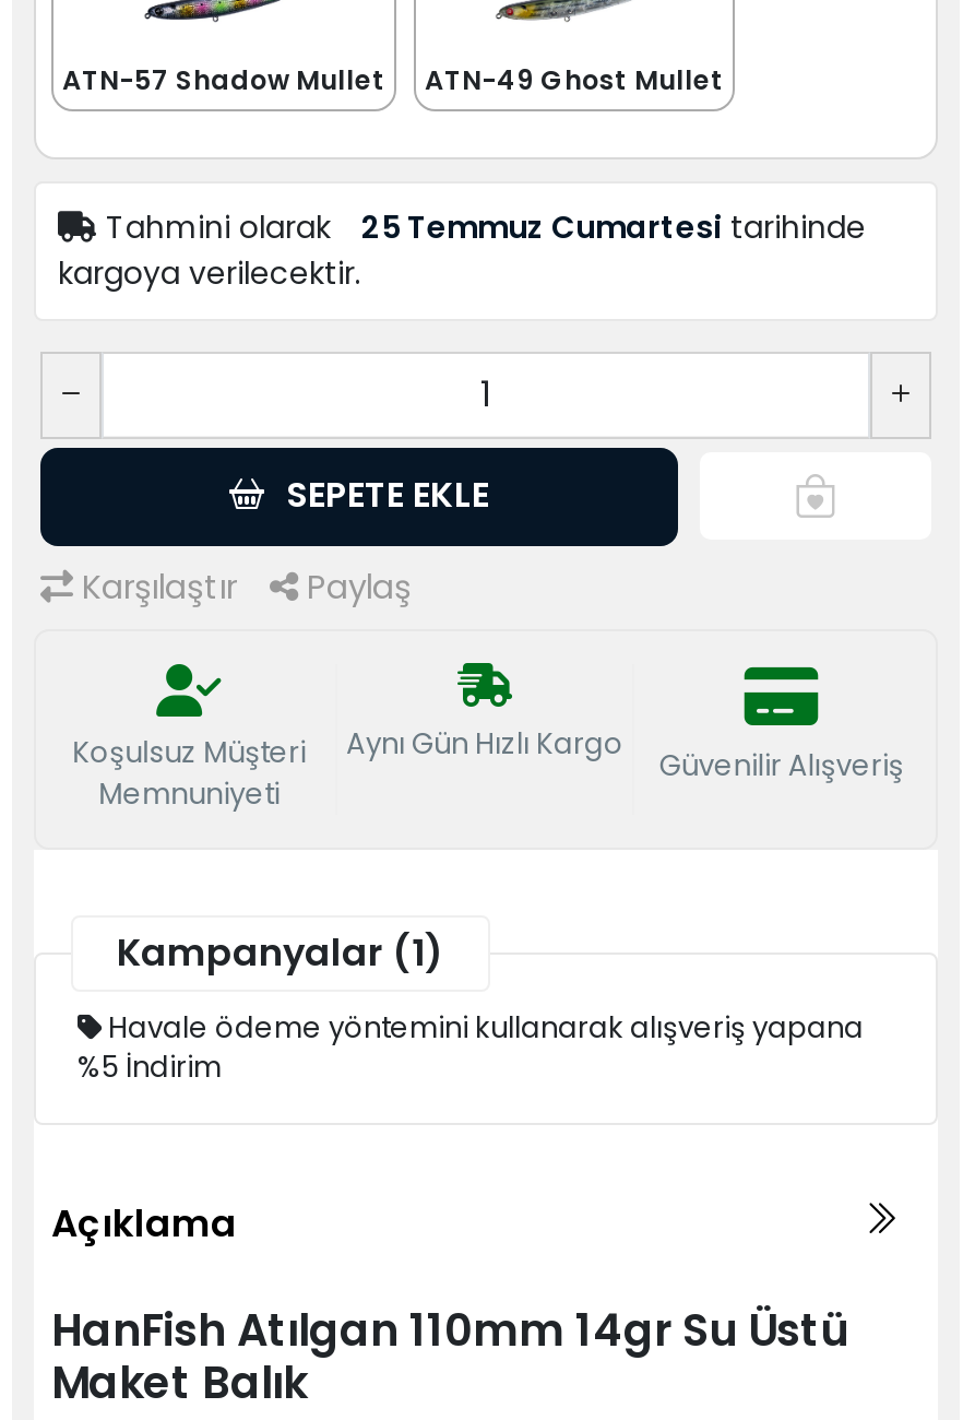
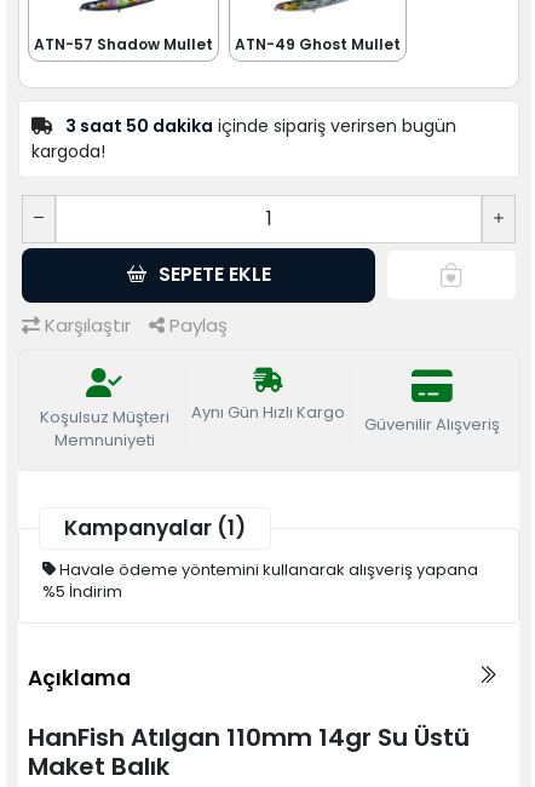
- Tahmini olarak 25 Temmuz Cumartesi tarihinde
- kargoya verilecektir.
+ 3 saat 50 dakika içinde sipariş verirsen bugün
+ kargoda!
